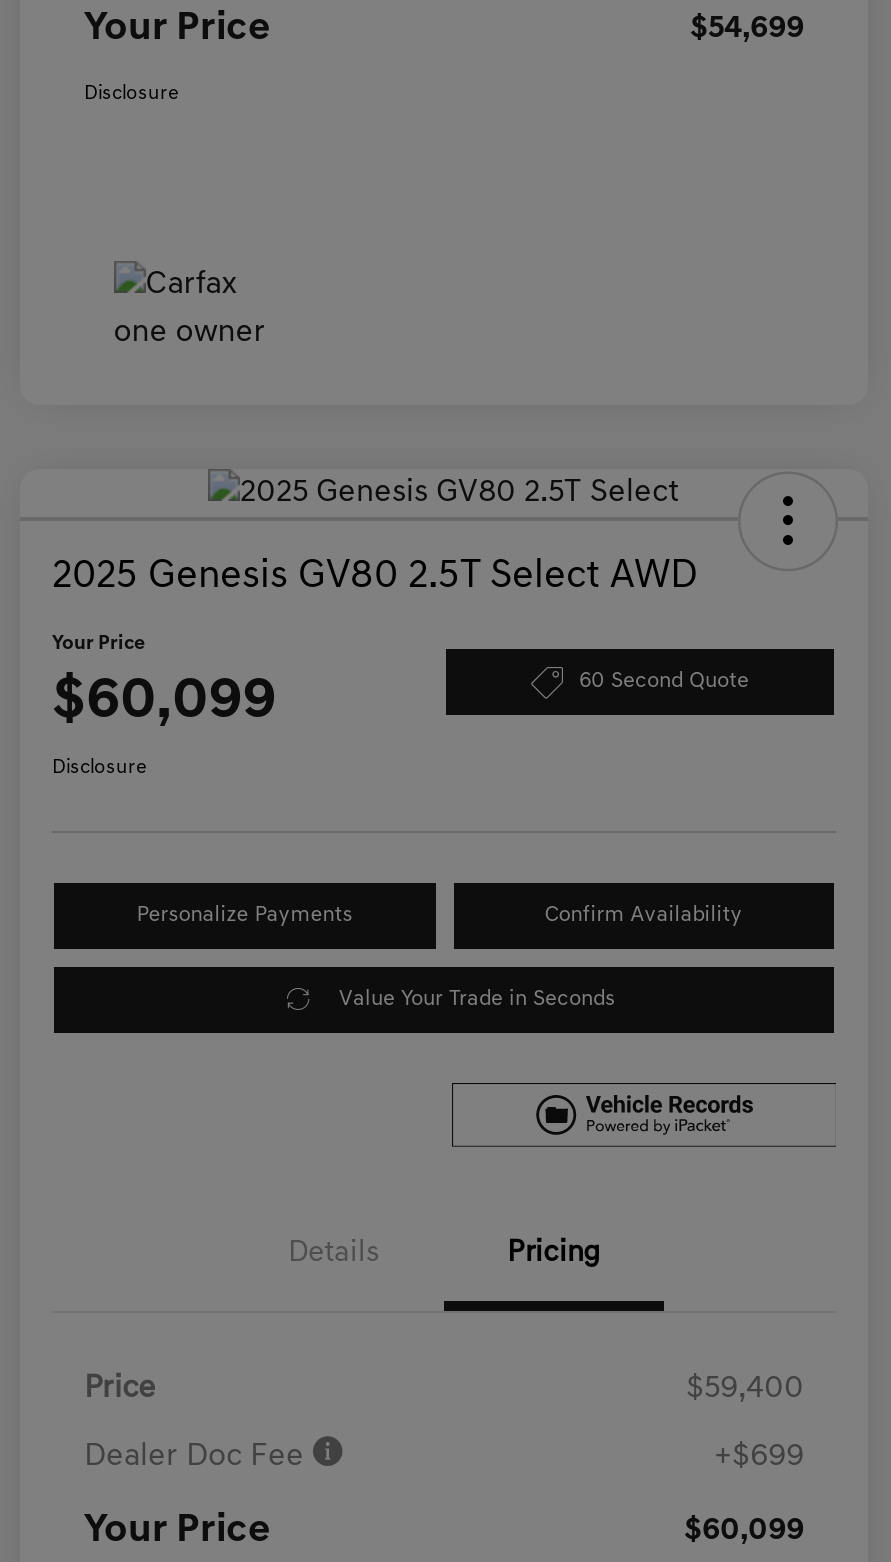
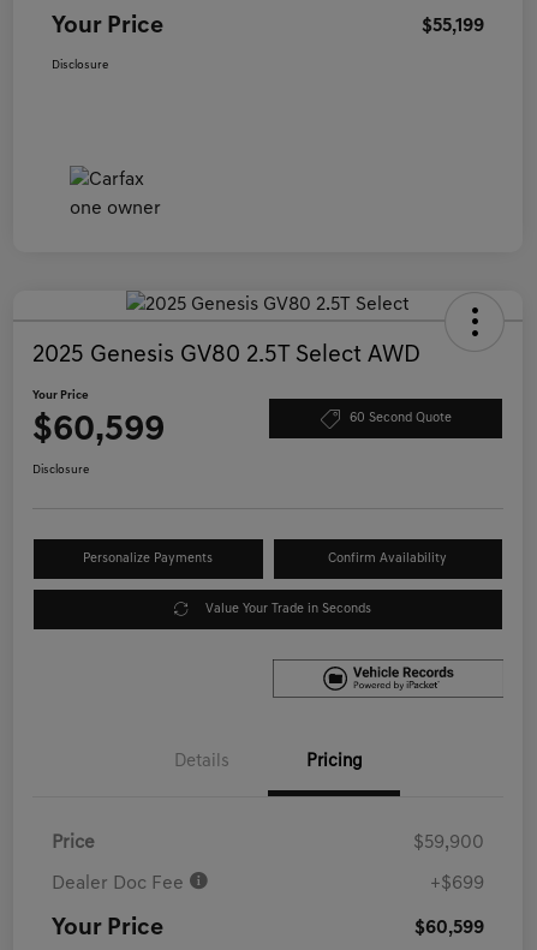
- $54,699
+ $55,199

- $60,099
+ $60,599

- $59,400
+ $59,900

- $60,099
+ $60,599
